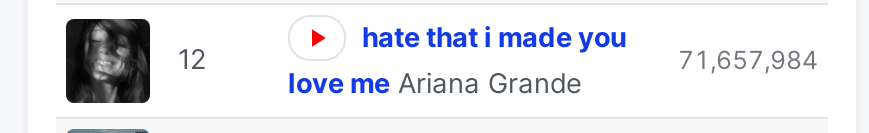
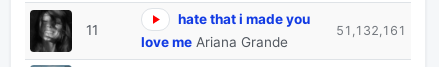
- 12
+ 11

- 71,657,984
+ 51,132,161
